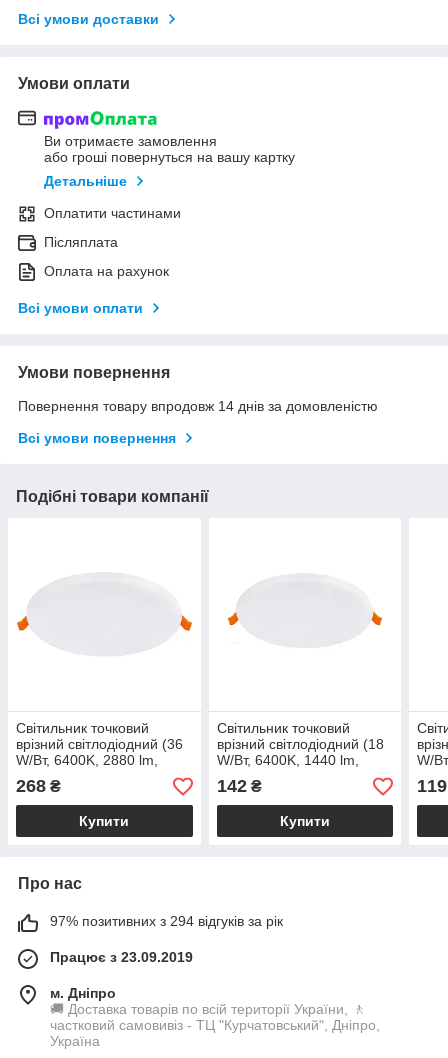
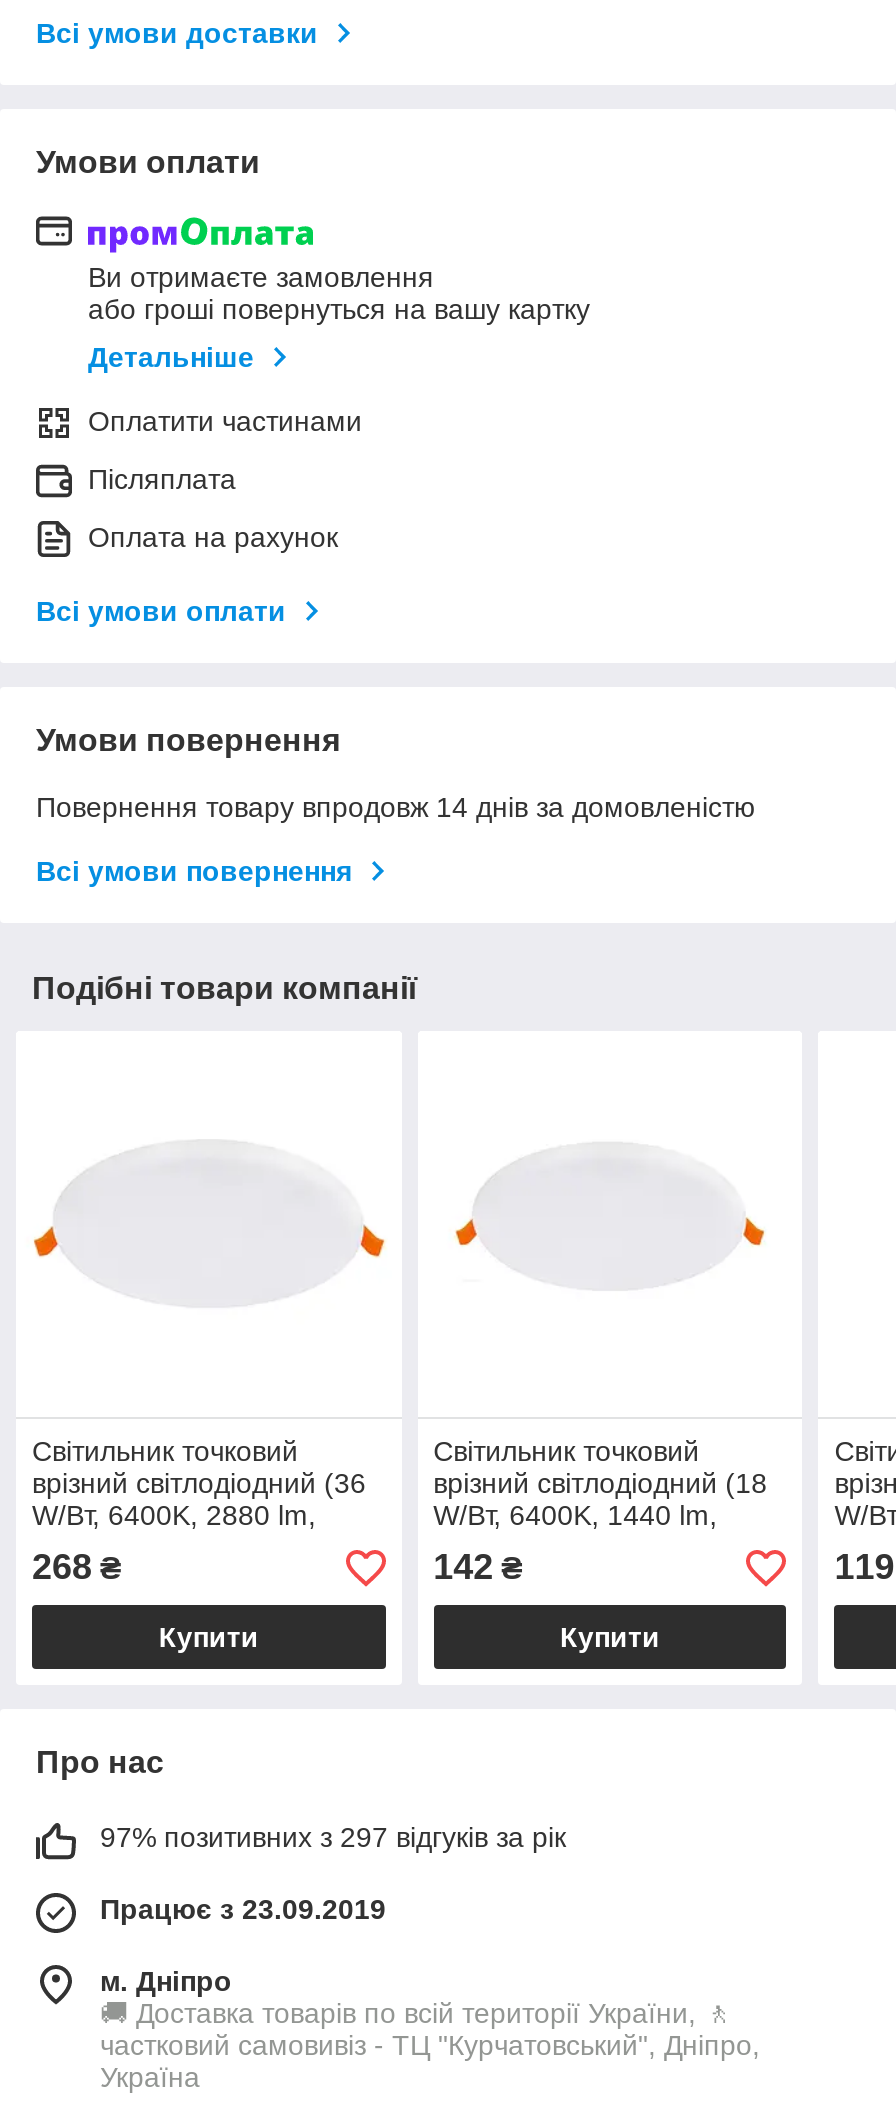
- 97% позитивних з 294 відгуків за рік
+ 97% позитивних з 297 відгуків за рік
